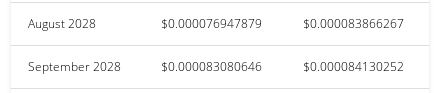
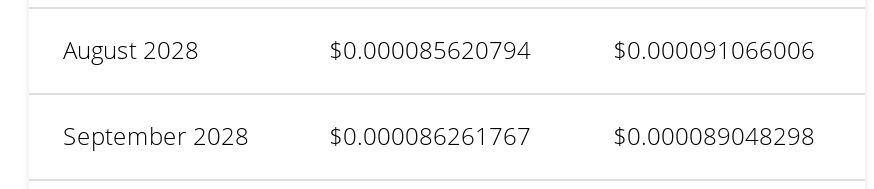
- $0.000076947879
+ $0.000085620794

- $0.000083866267
+ $0.000091066006

- $0.000083080646
+ $0.000086261767

- $0.000084130252
+ $0.000089048298
